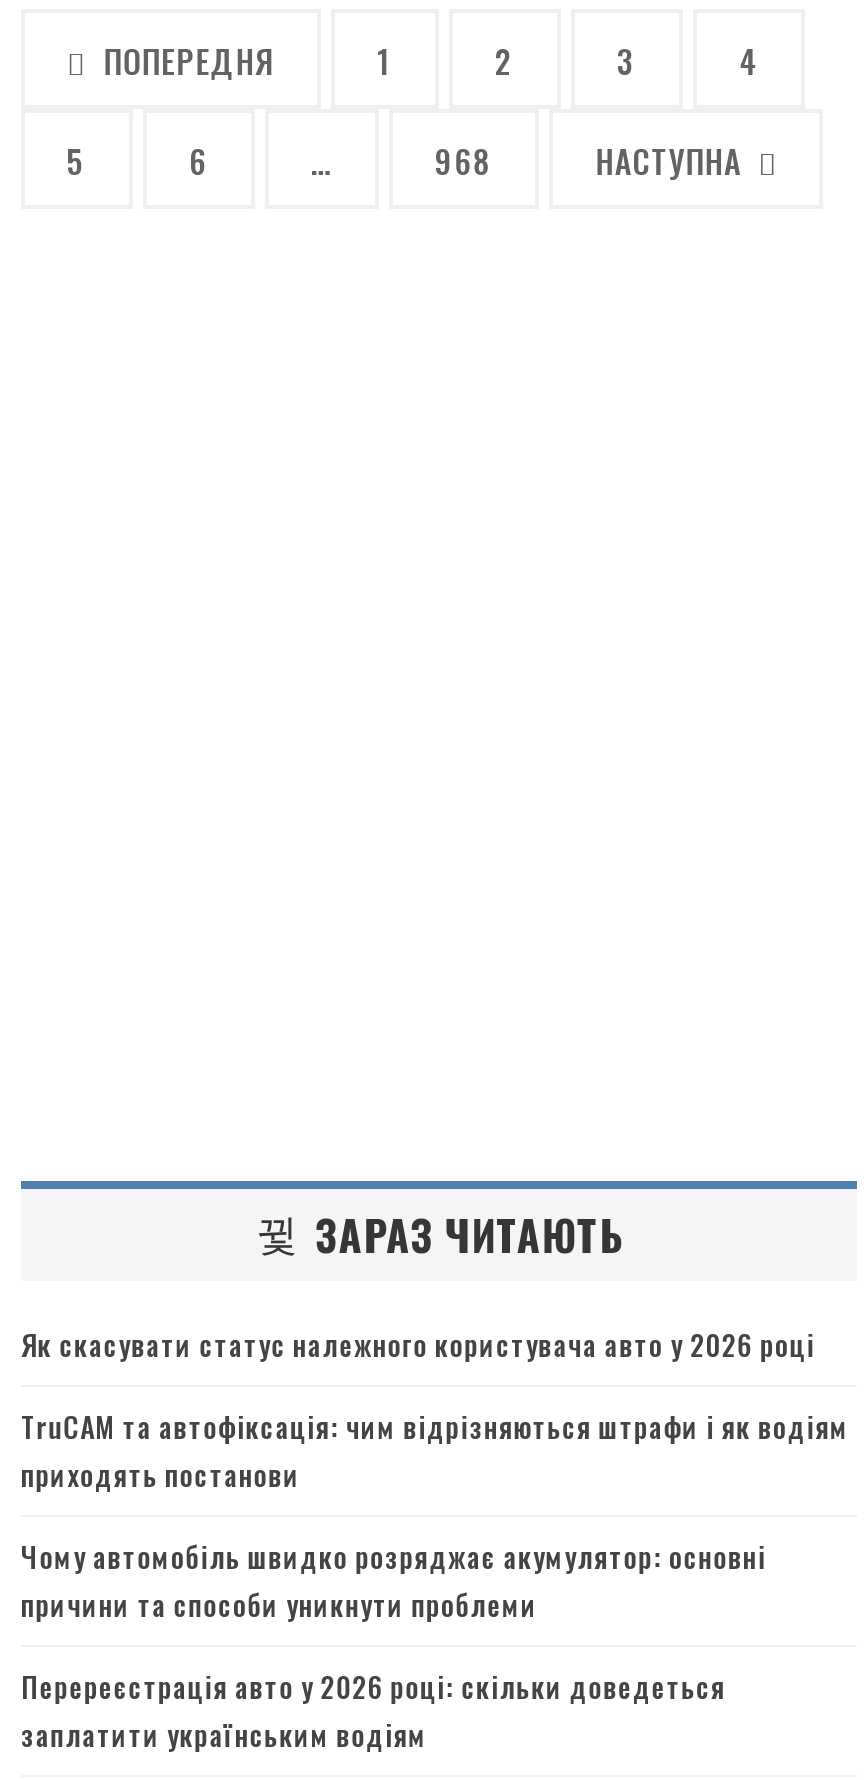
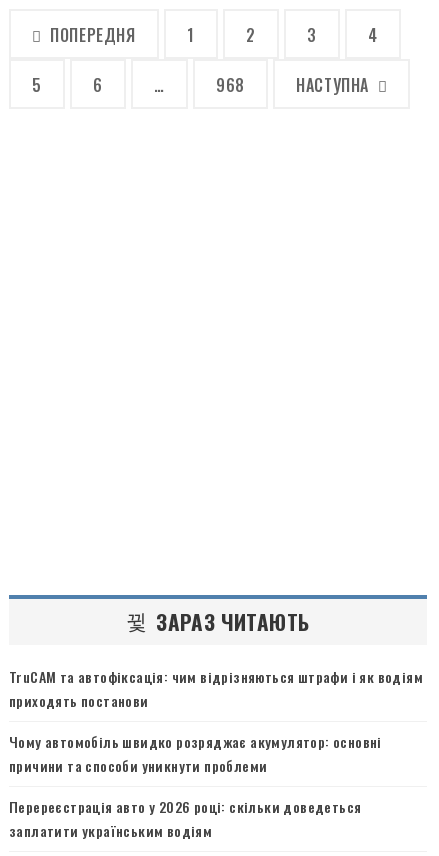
- Як скасувати статус належного користувача авто у 2026 році
